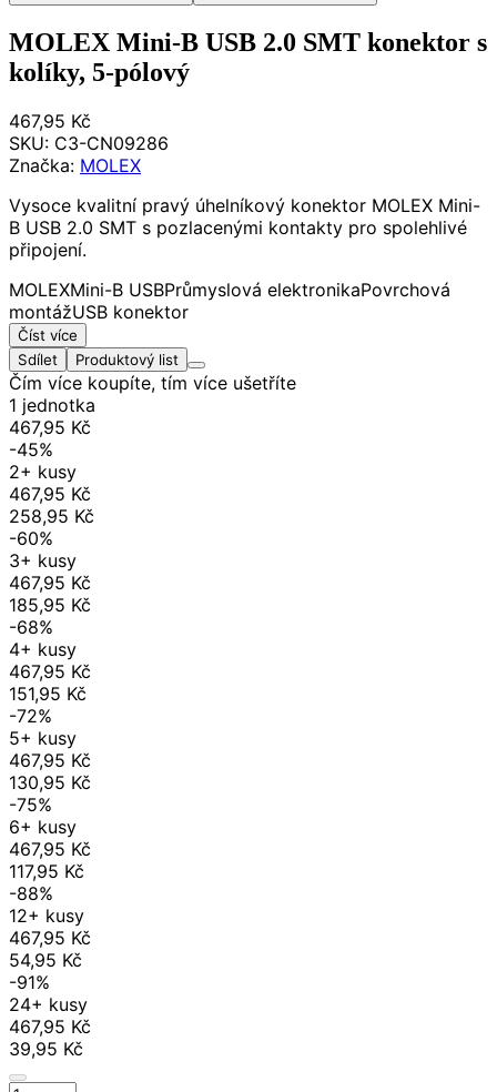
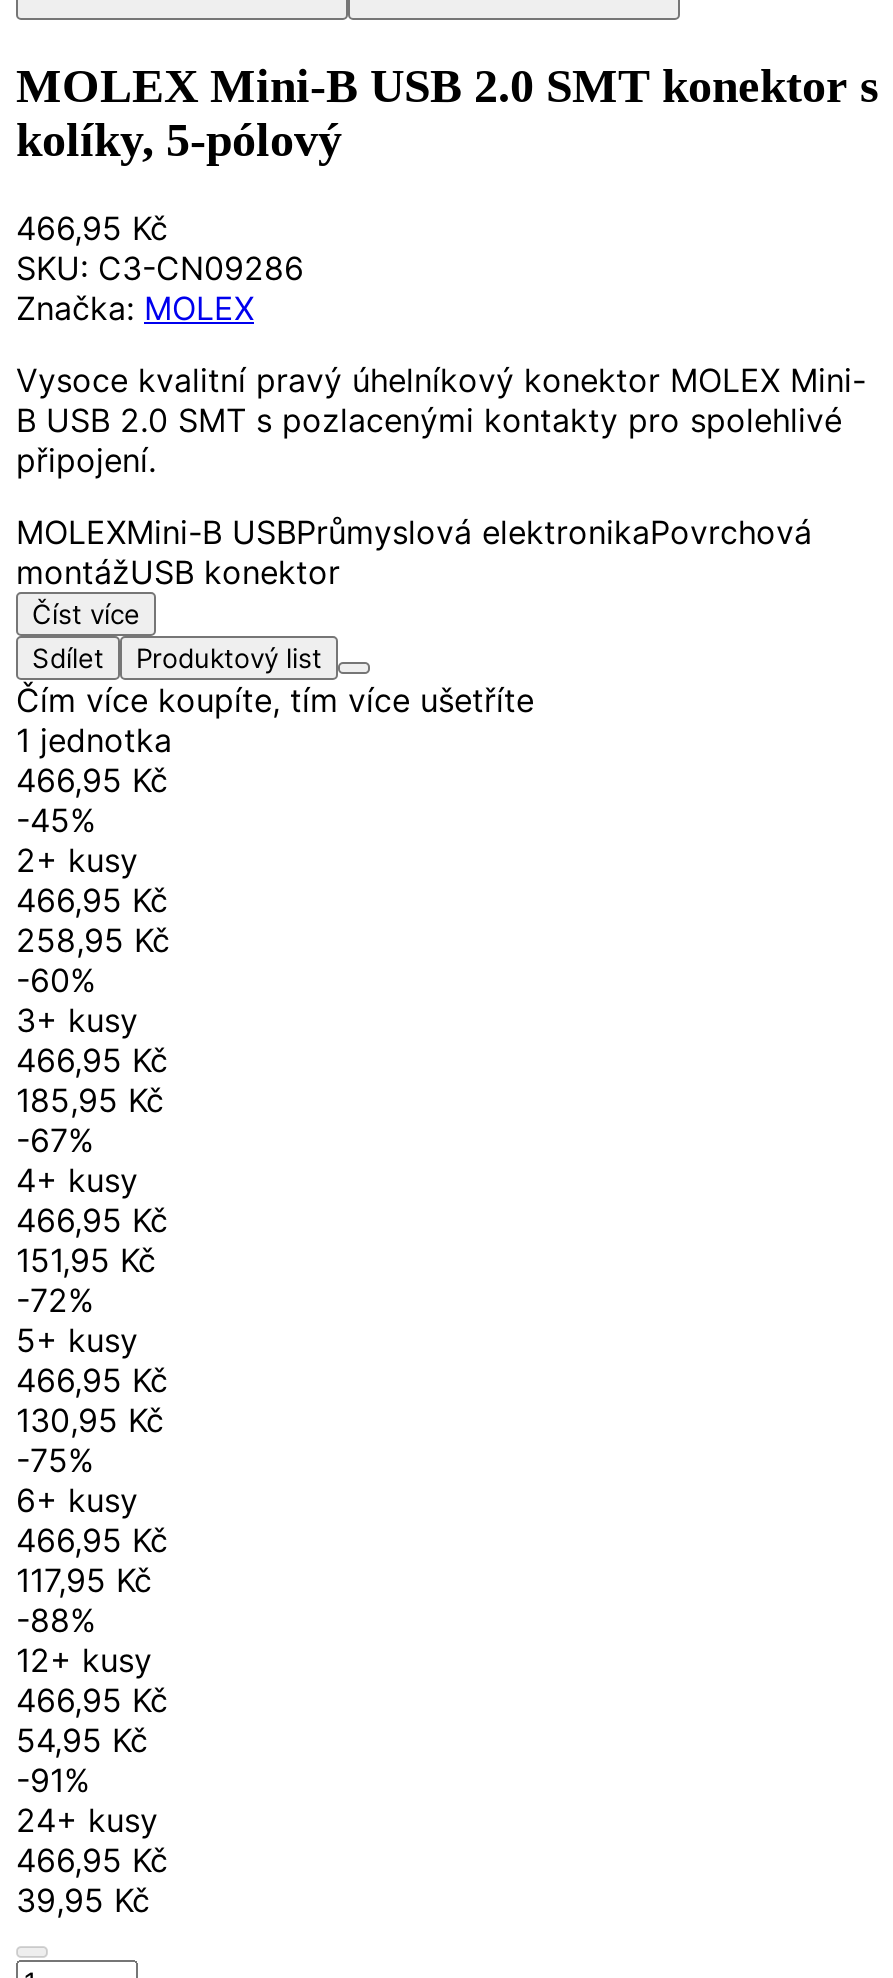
- 467,95 Kč
+ 466,95 Kč

- 467,95 Kč
+ 466,95 Kč

- 467,95 Kč
+ 466,95 Kč

- 467,95 Kč
+ 466,95 Kč

- -68%
+ -67%

- 467,95 Kč
+ 466,95 Kč

- 467,95 Kč
+ 466,95 Kč

- 467,95 Kč
+ 466,95 Kč

- 467,95 Kč
+ 466,95 Kč

- 467,95 Kč
+ 466,95 Kč
